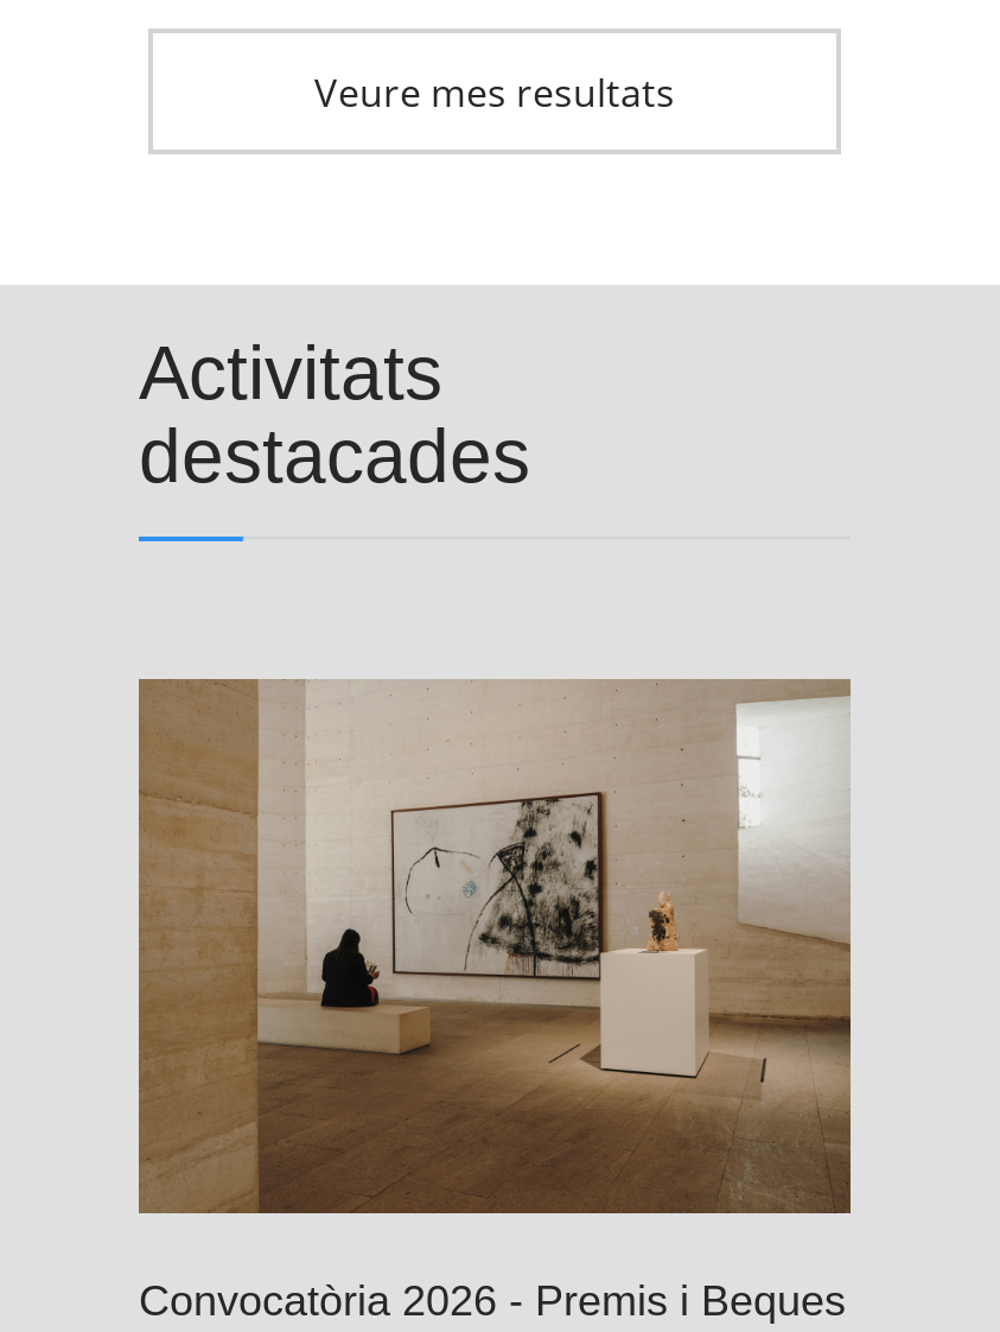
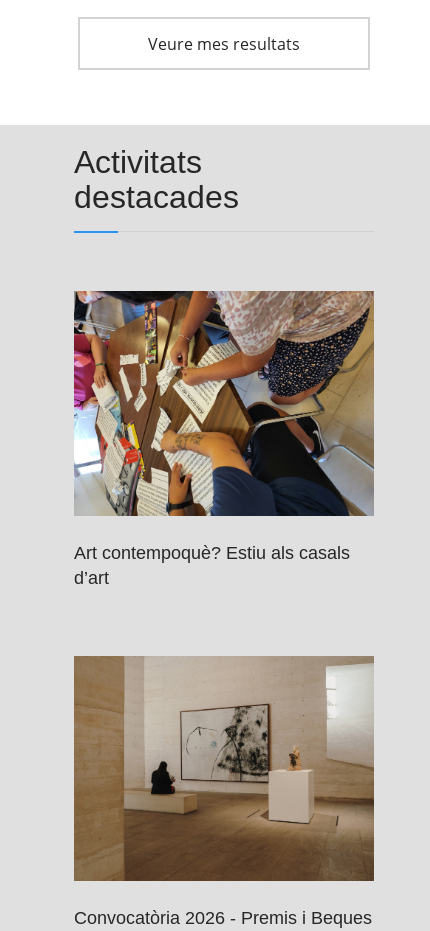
+ [image]
+ Art contempoquè? Estiu als casals
+ d’art
